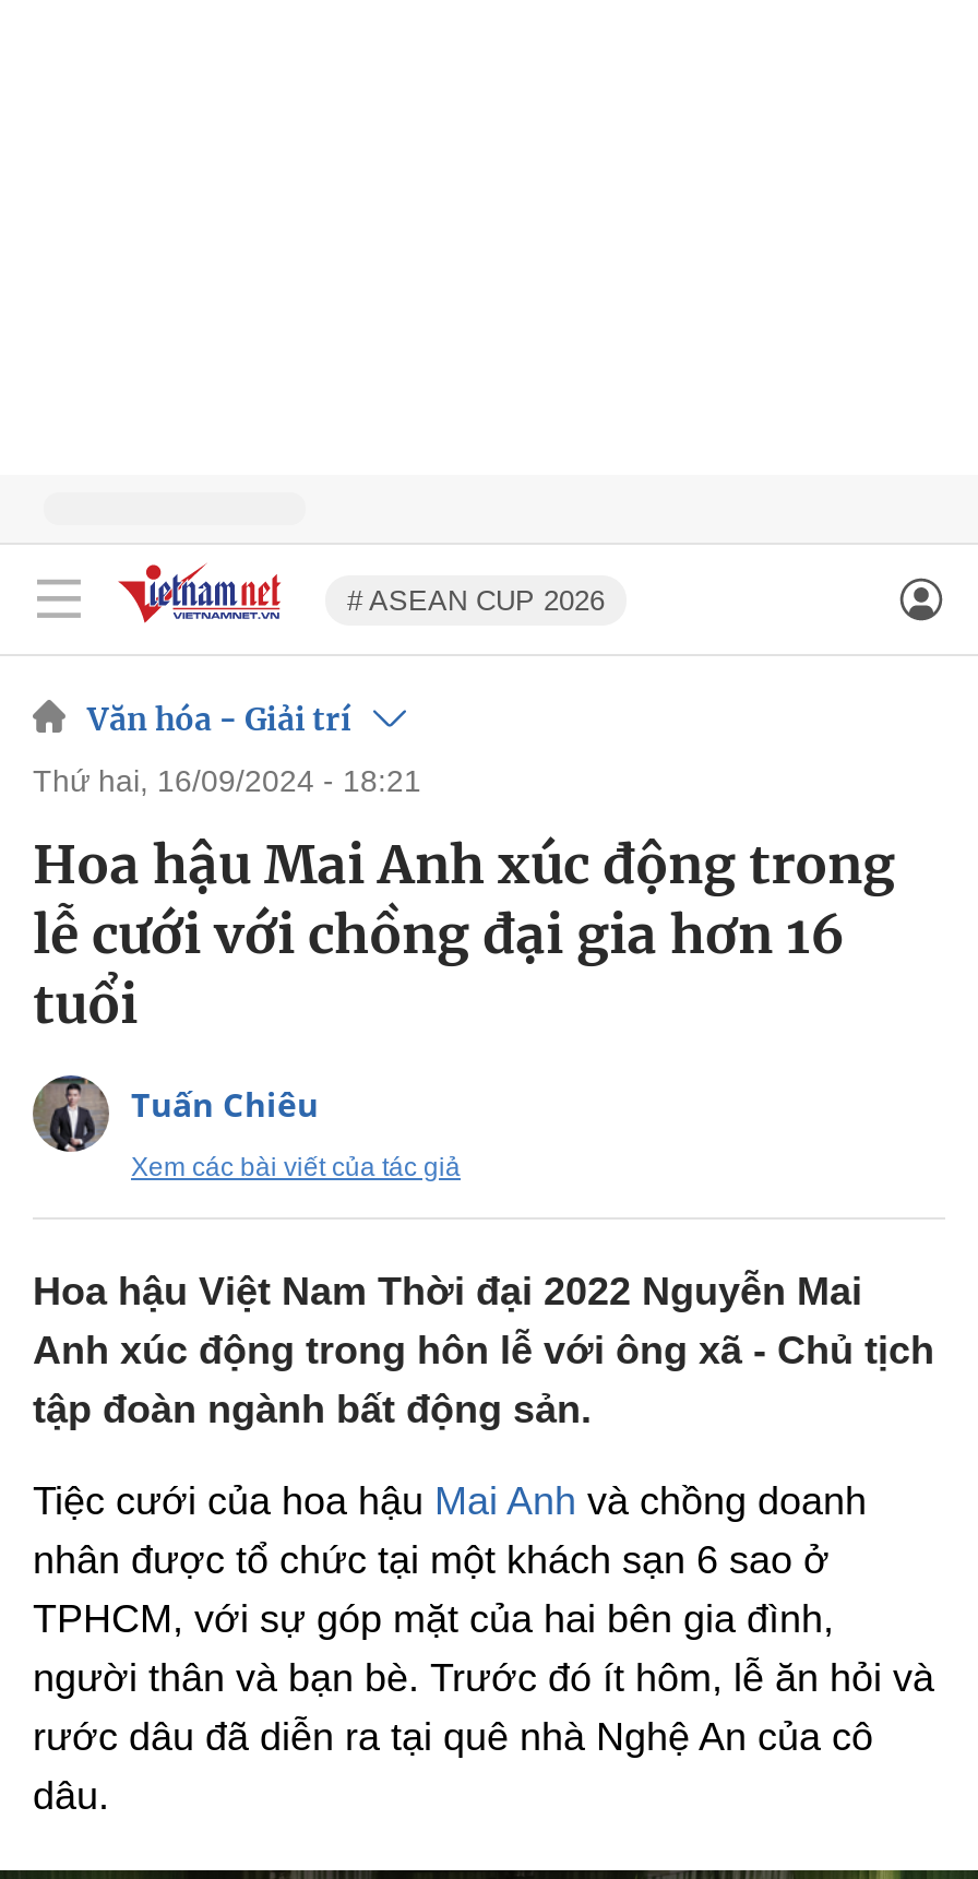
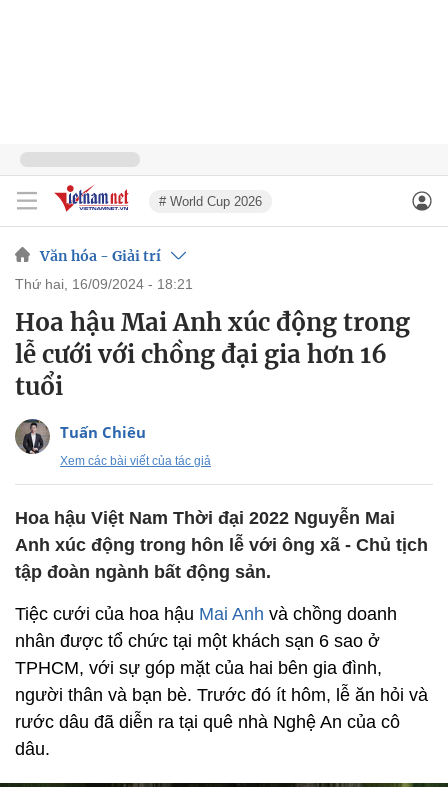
- # ASEAN CUP 2026
+ # World Cup 2026
